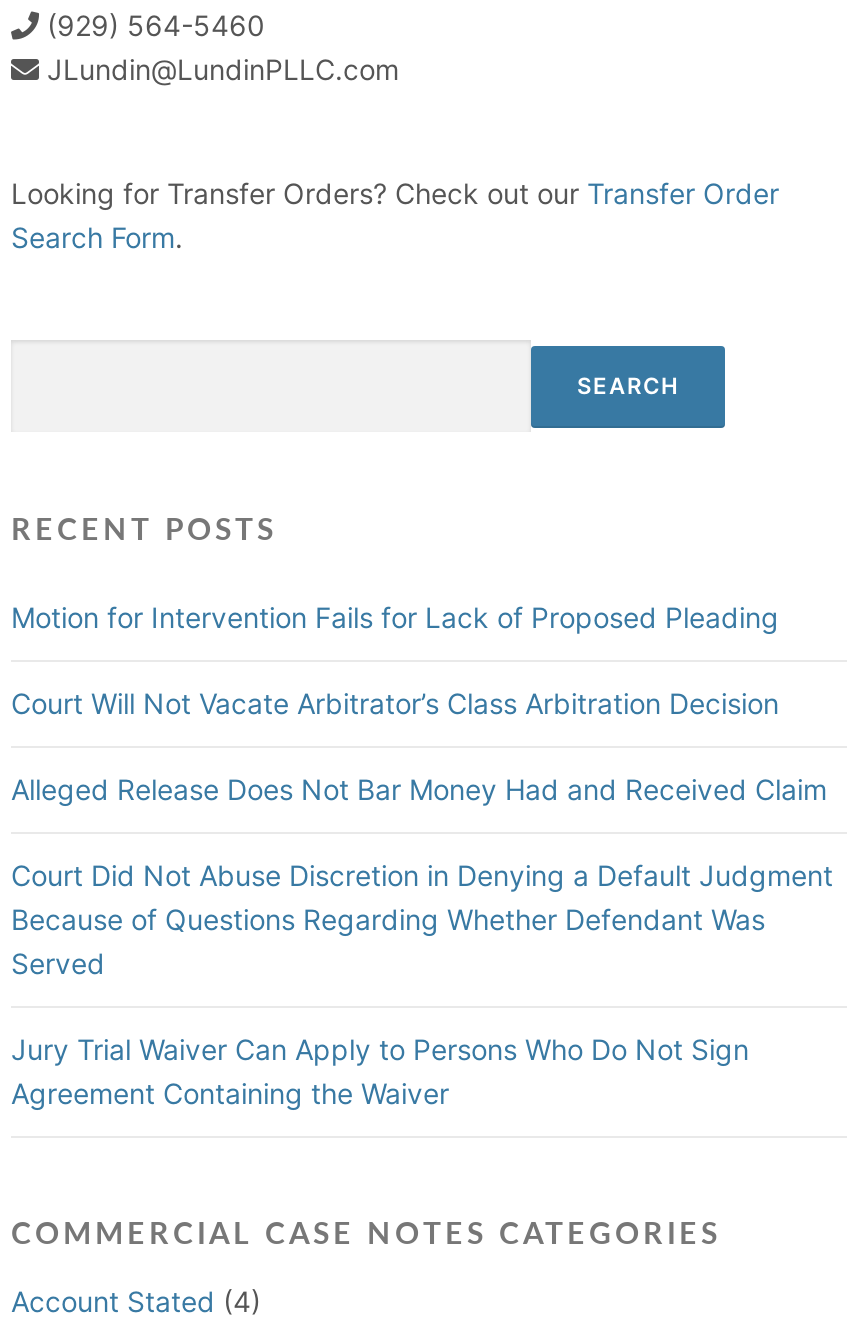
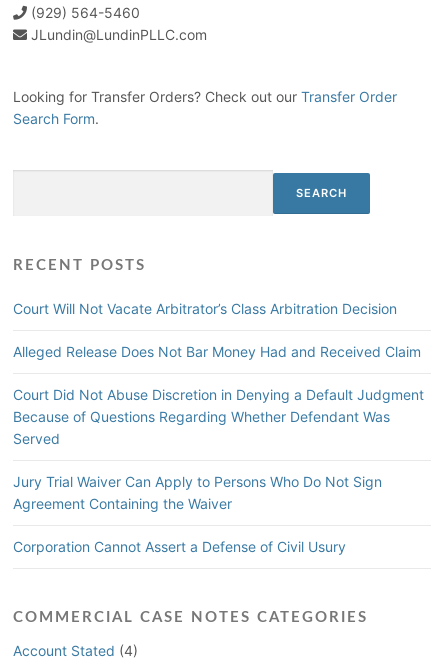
- Motion for Intervention Fails for Lack of Proposed Pleading

moved up: Court Will Not Vacate Arbitrator’s Class Arbitration Decision | Alleged Release Does Not Bar Money Had and Received Claim | Court Did Not Abuse Discretion in Denying a Default Judgment | Because of Questions Regarding Whether Defendant Was | Served | Jury Trial Waiver Can Apply to Persons Who Do Not Sign | Agreement Containing the Waiver

+ Corporation Cannot Assert a Defense of Civil Usury
